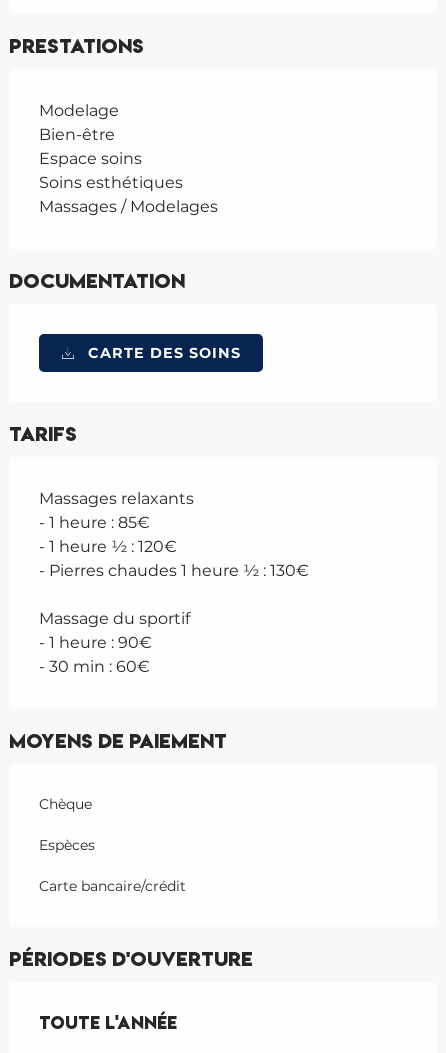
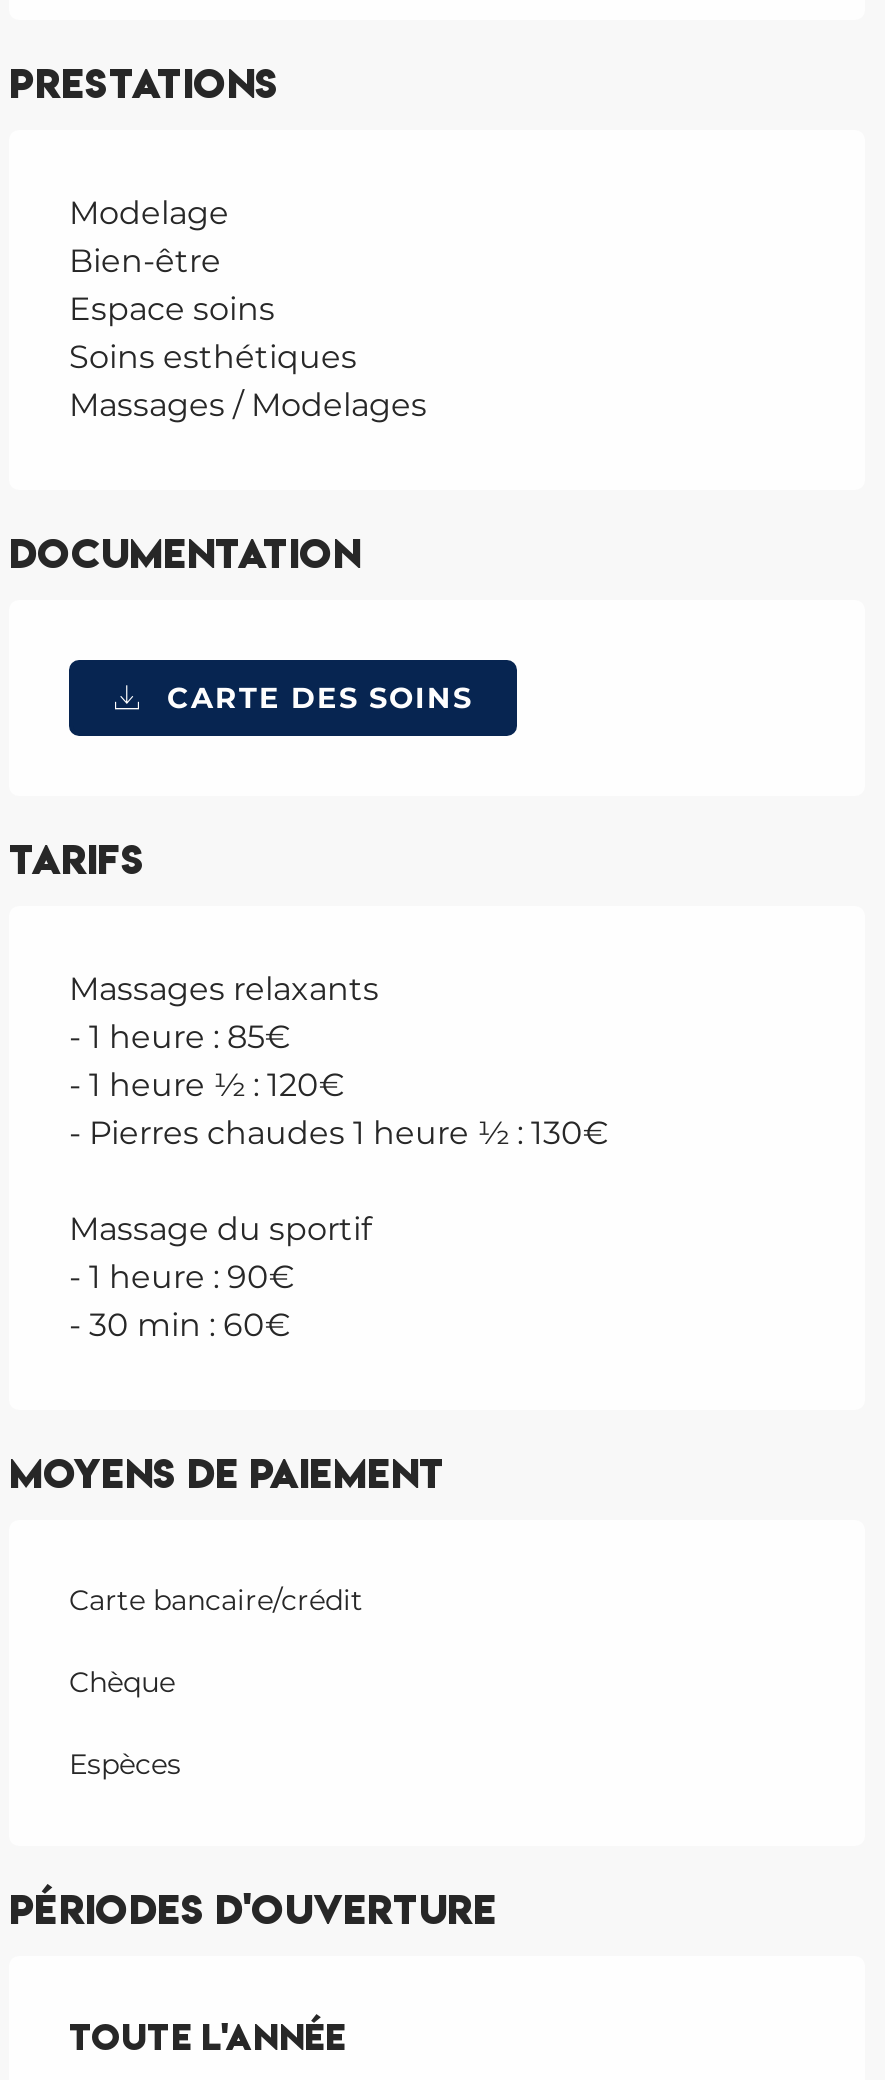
moved down: Chèque | Espèces

moved up: Carte bancaire/crédit
